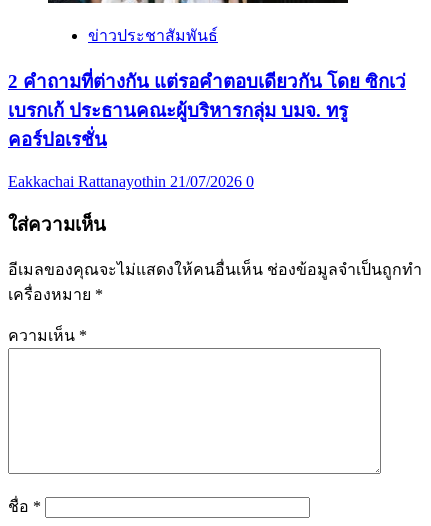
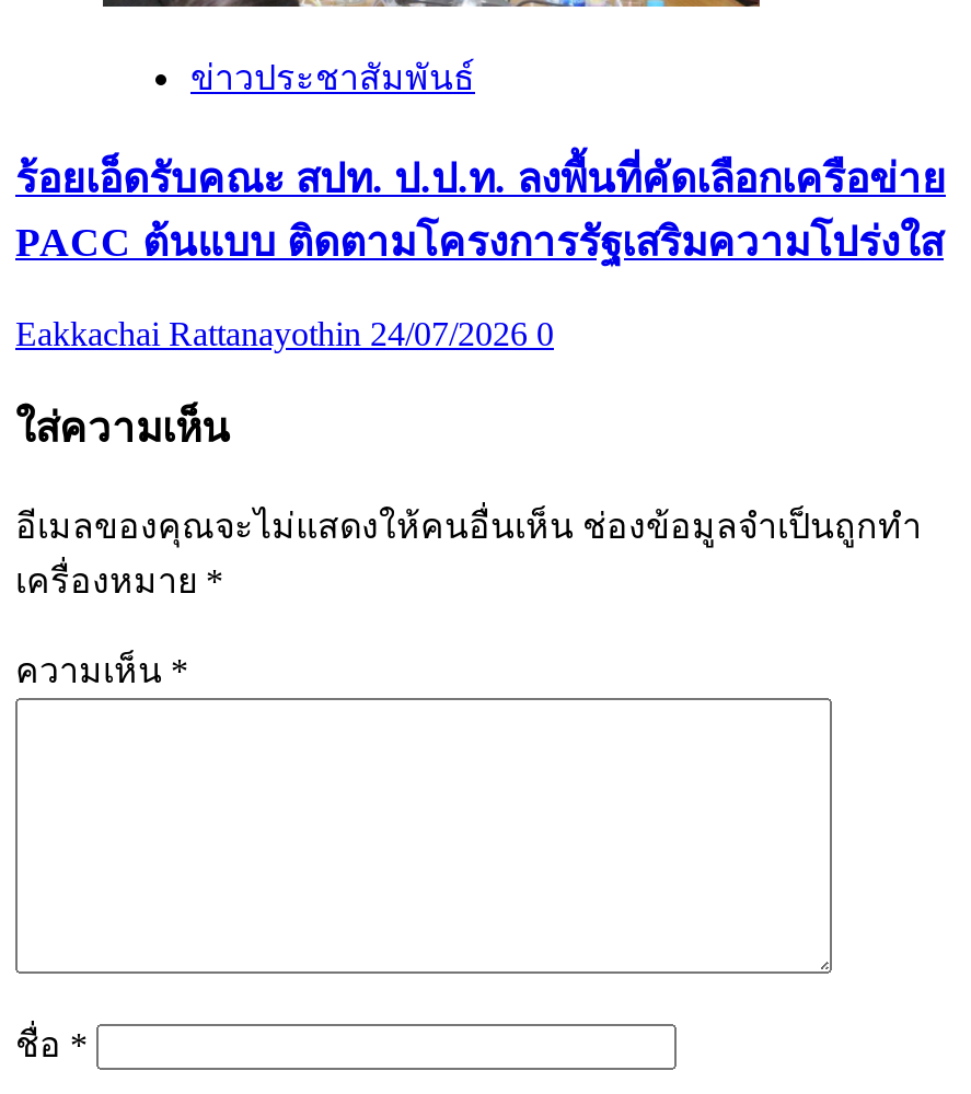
- 2 คำถามที่ต่างกัน แต่รอคำตอบเดียวกัน โดย ซิกเว่
- เบรกเก้ ประธานคณะผู้บริหารกลุ่ม บมจ. ทรู
- คอร์ปอเรชั่น
+ ร้อยเอ็ดรับคณะ สปท. ป.ป.ท. ลงพื้นที่คัดเลือกเครือข่าย
+ PACC ต้นแบบ ติดตามโครงการรัฐเสริมความโปร่งใส

- Eakkachai Rattanayothin 21/07/2026 0
+ Eakkachai Rattanayothin 24/07/2026 0
